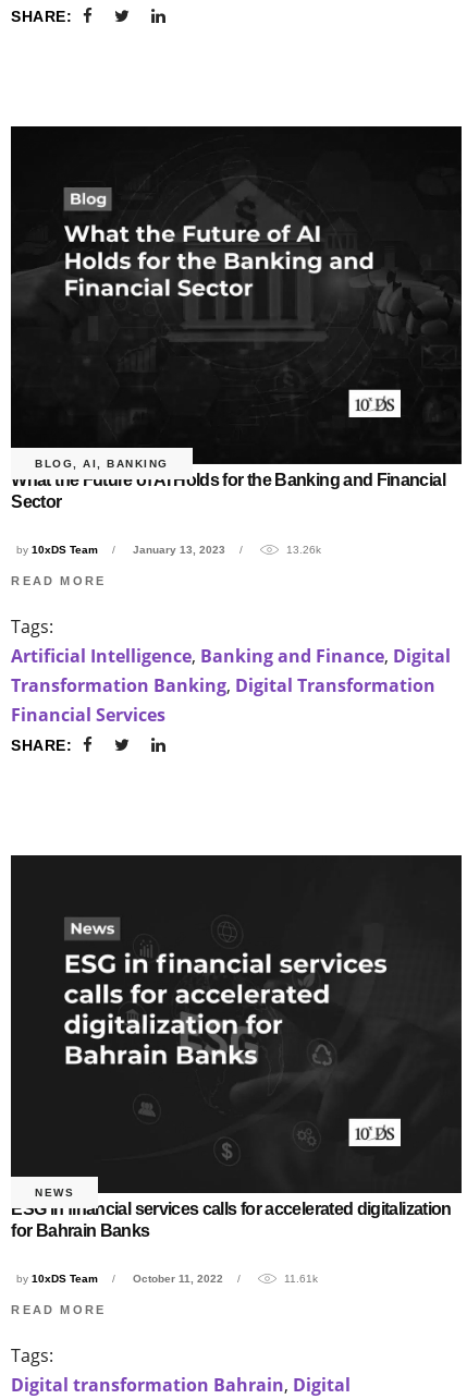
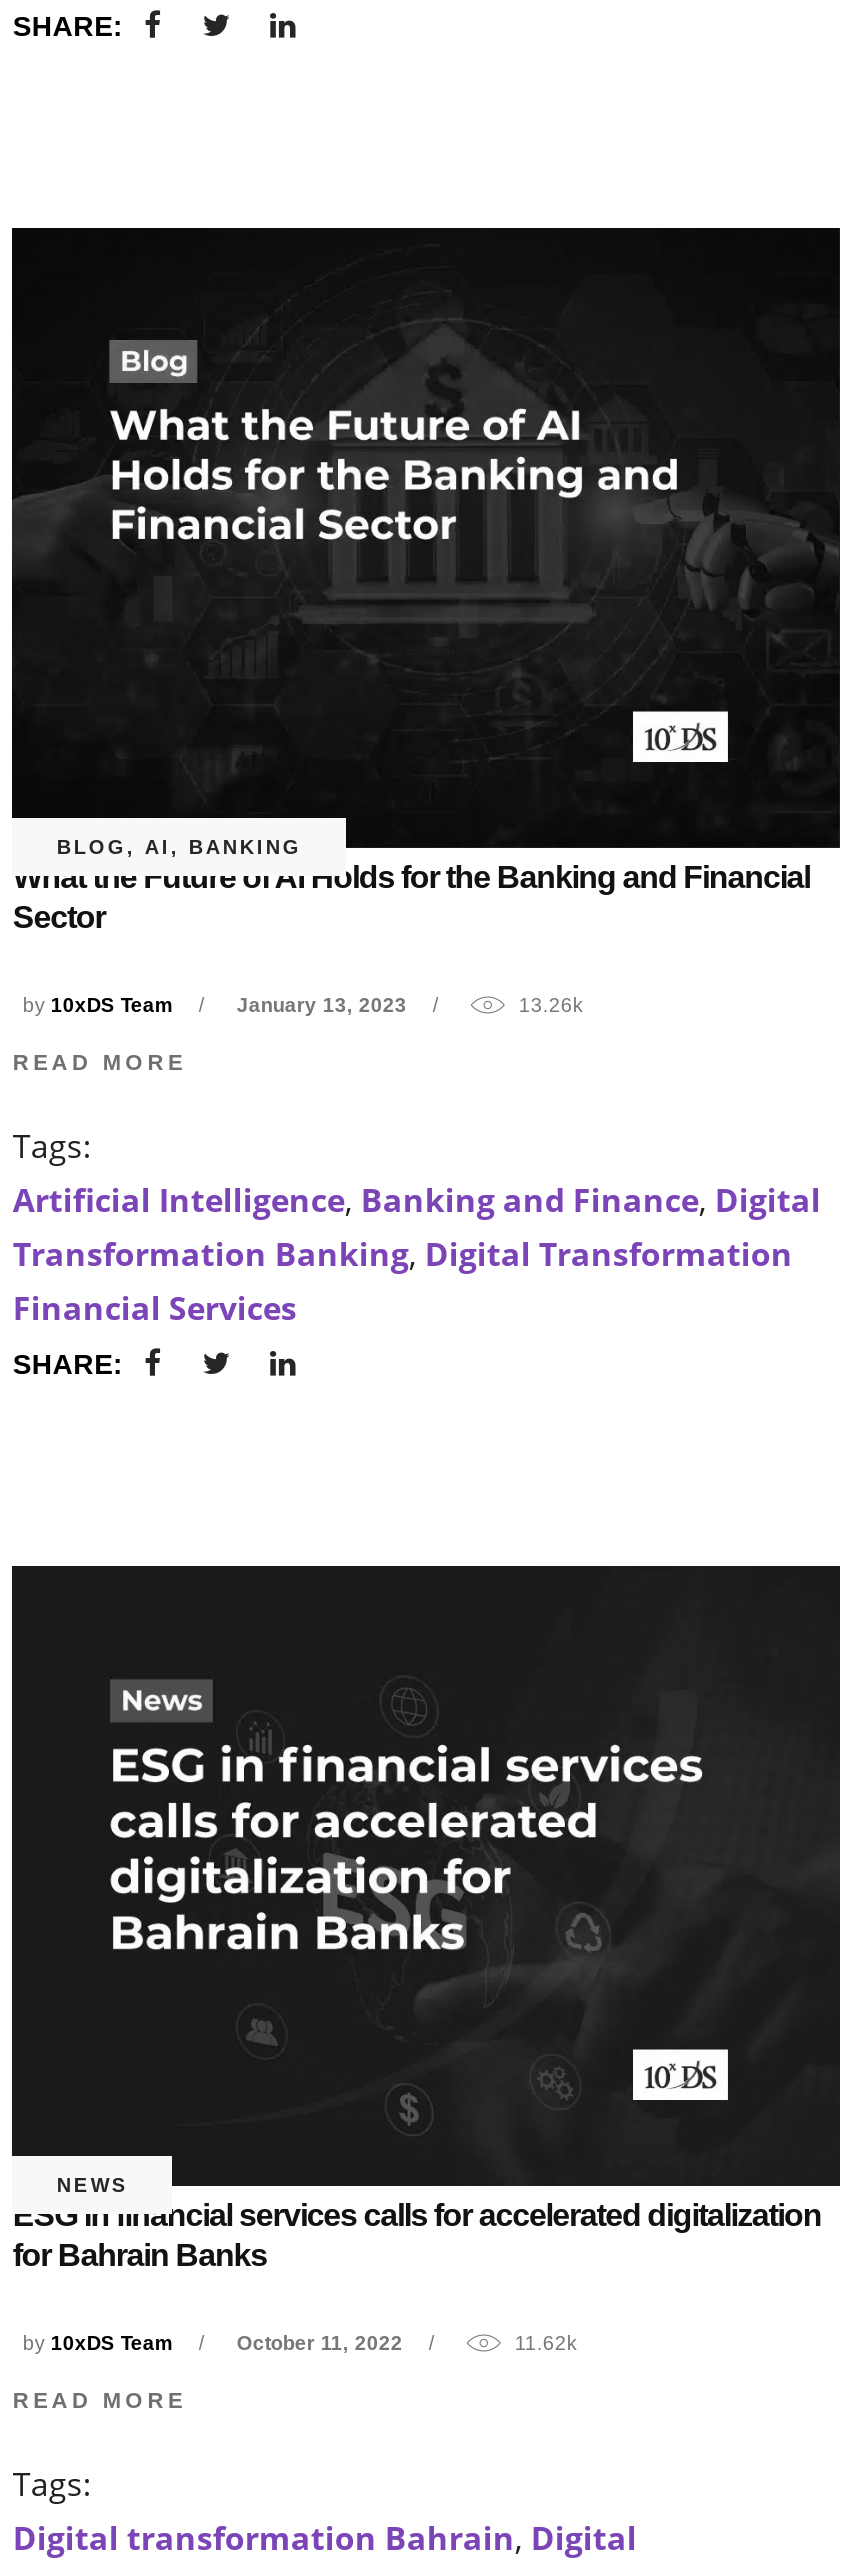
- 11.61k
+ 11.62k
